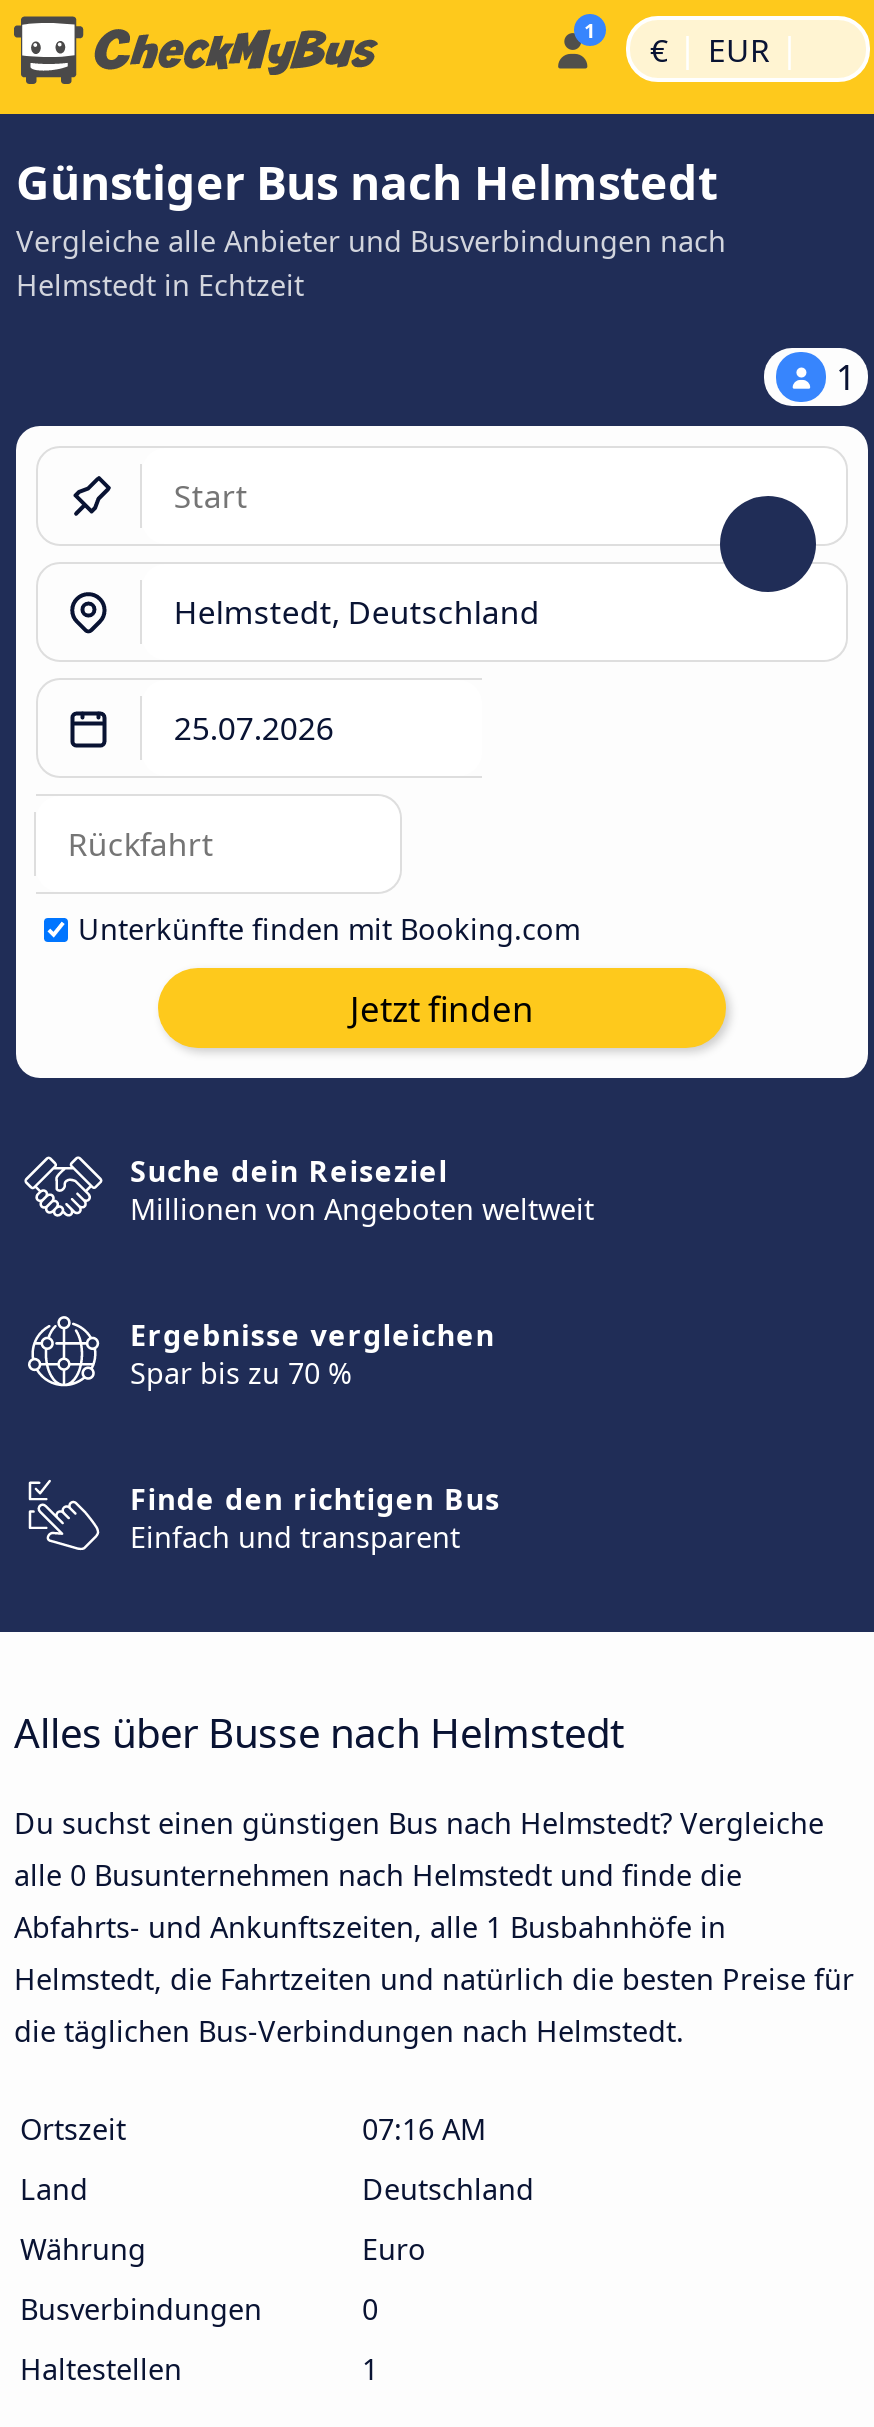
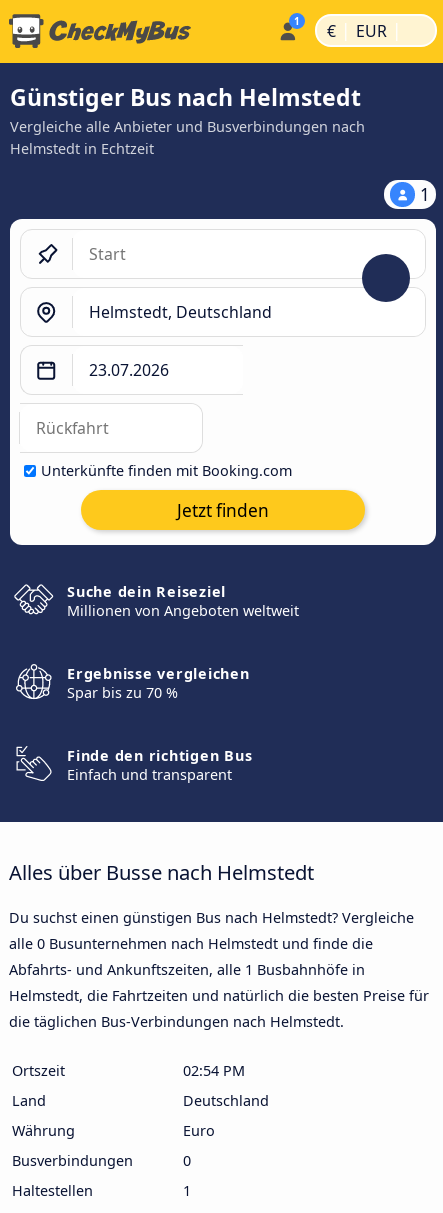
- 07:16 AM
+ 02:54 PM
